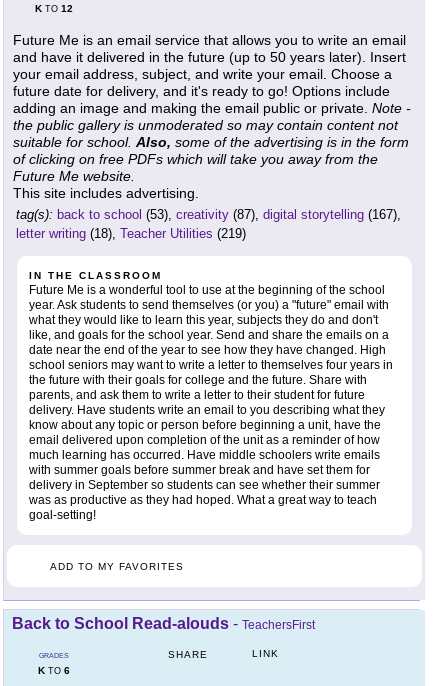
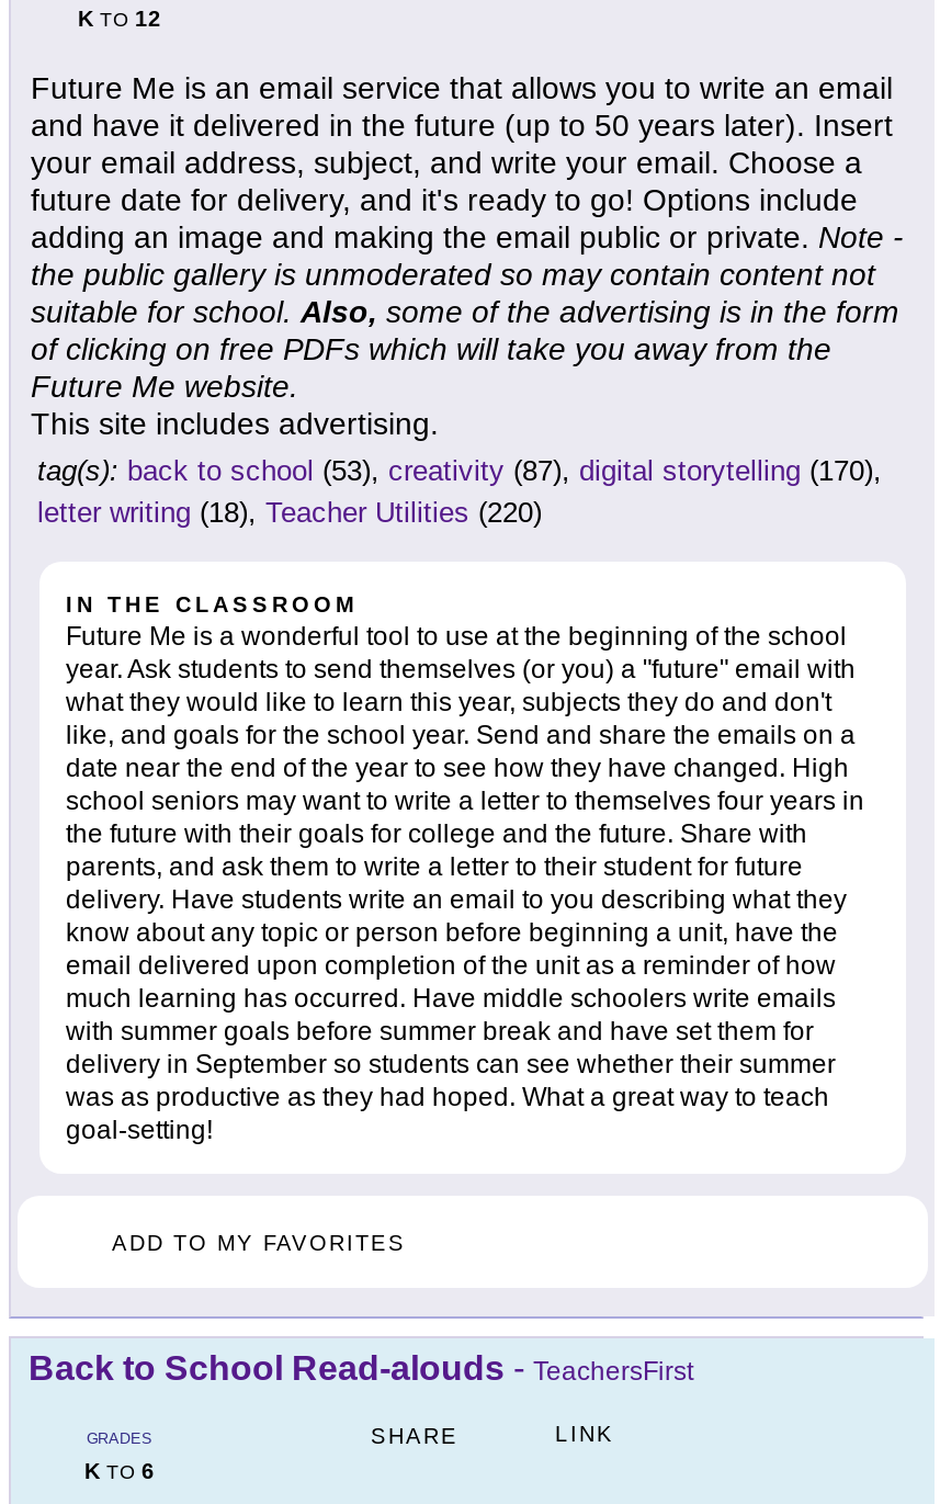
- tag(s): back to school (53), creativity (87), digital storytelling (167),
+ tag(s): back to school (53), creativity (87), digital storytelling (170),

- letter writing (18), Teacher Utilities (219)
+ letter writing (18), Teacher Utilities (220)
